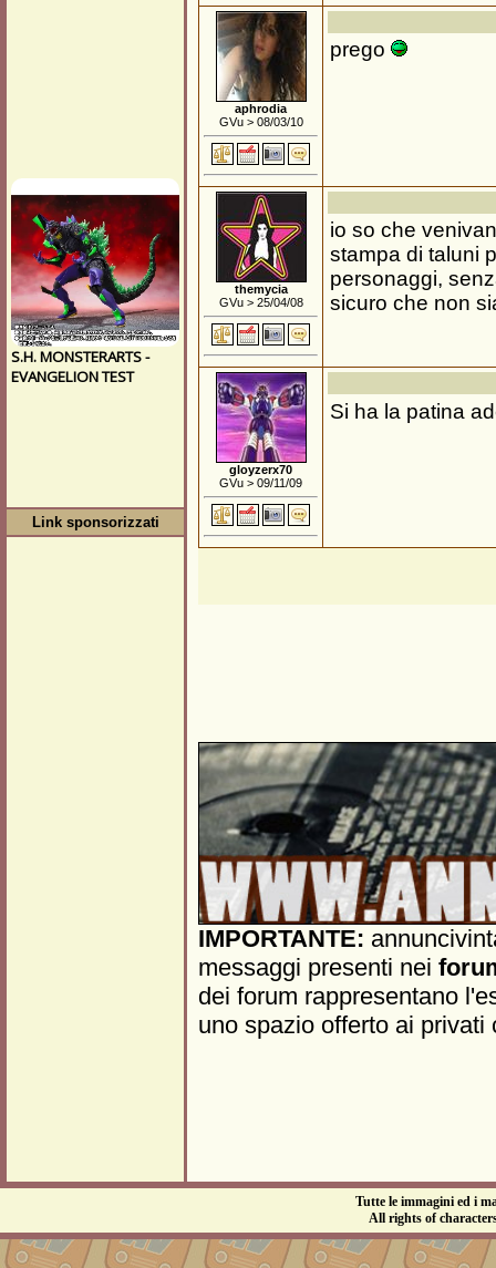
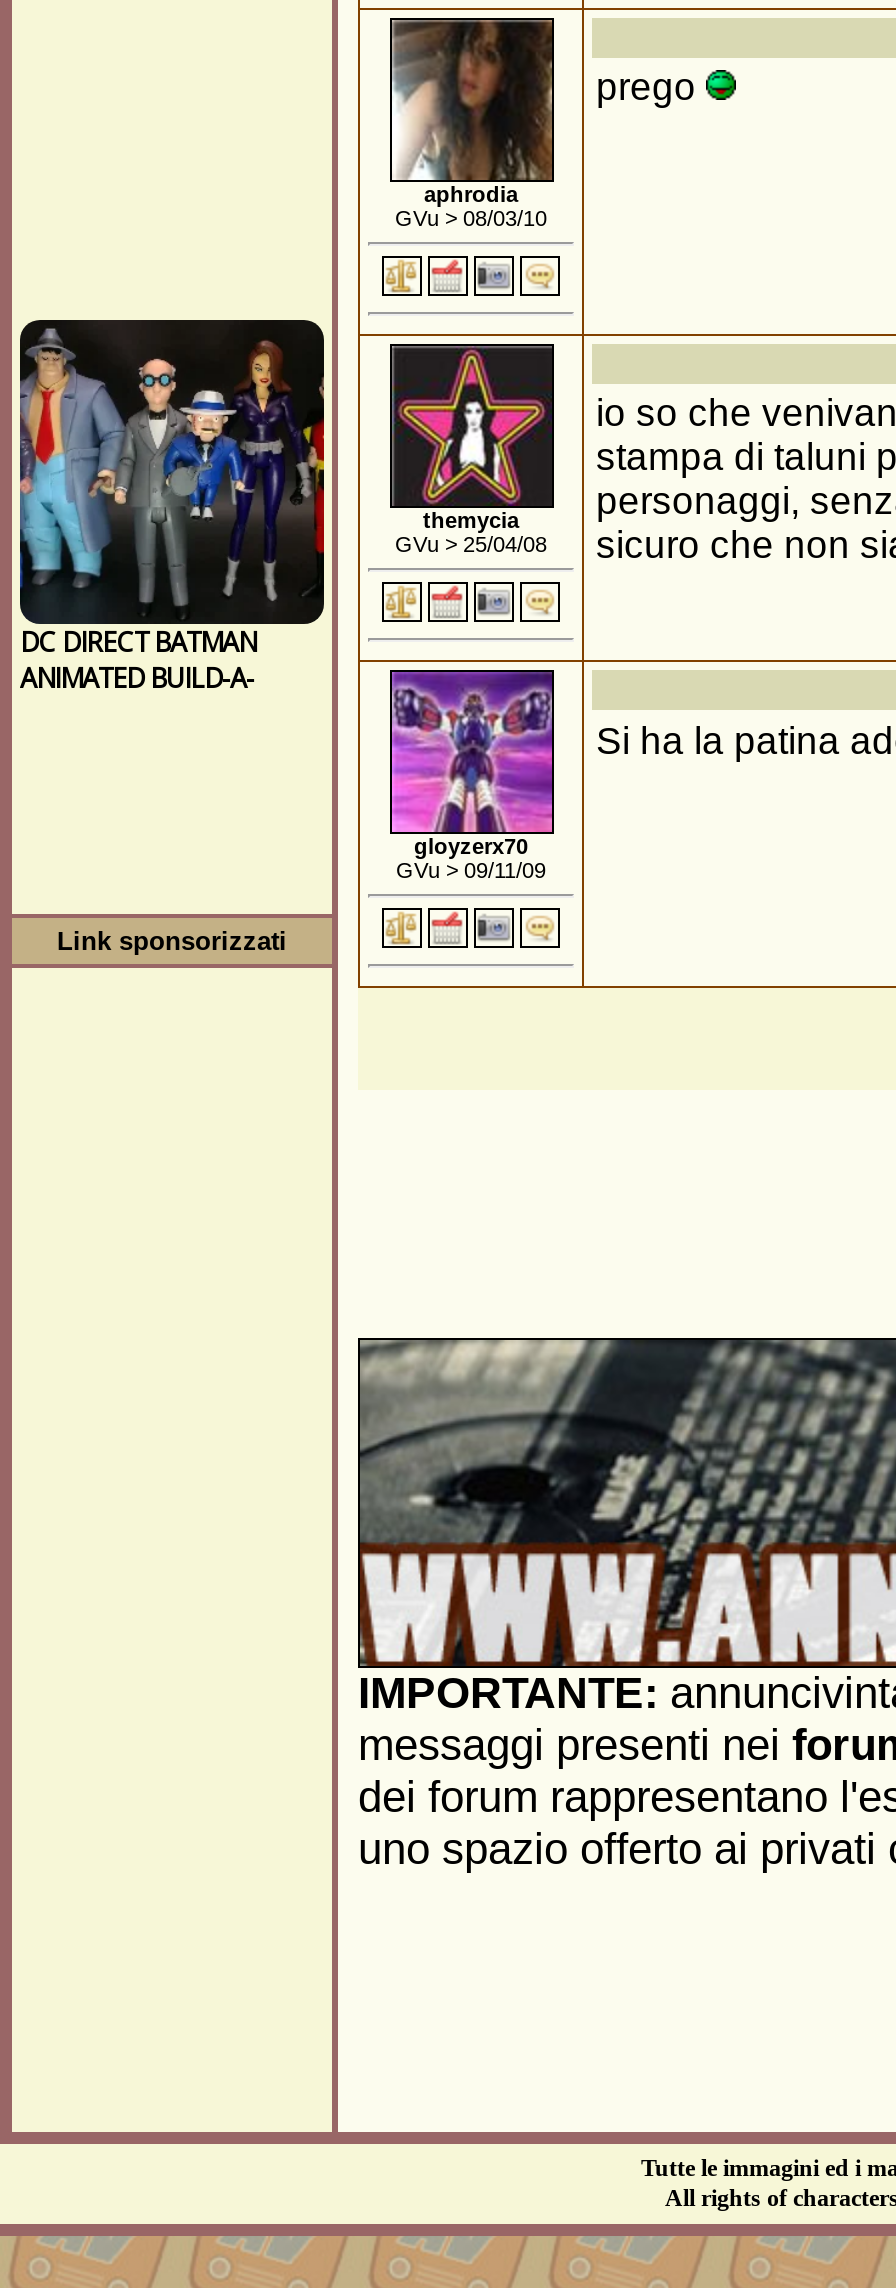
- [image]
+ [image]
